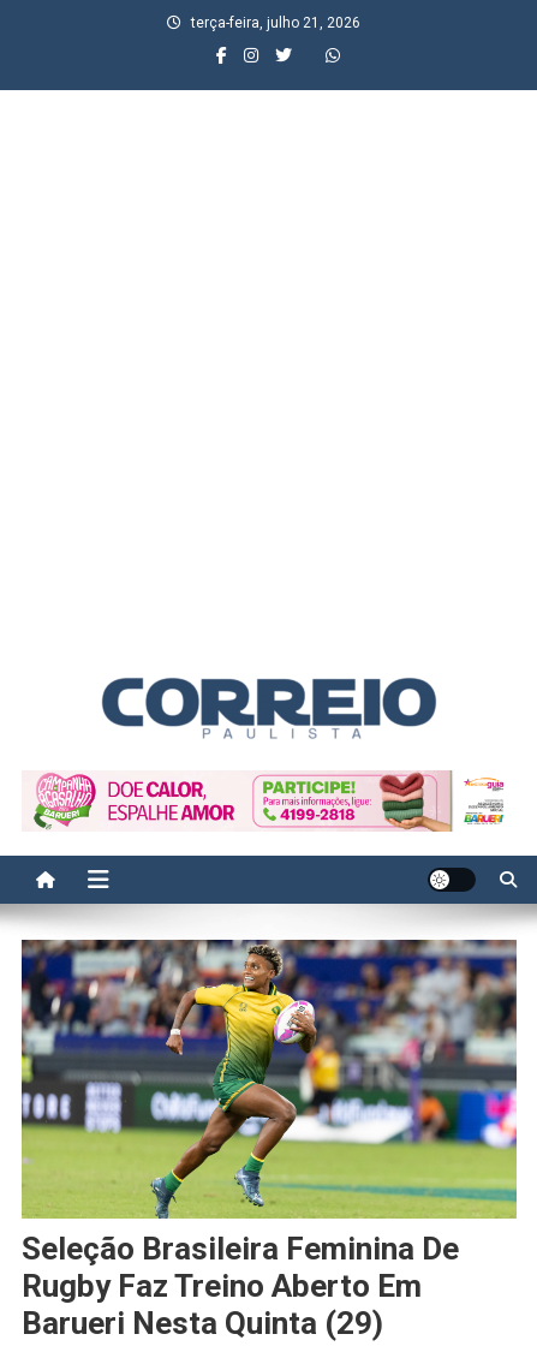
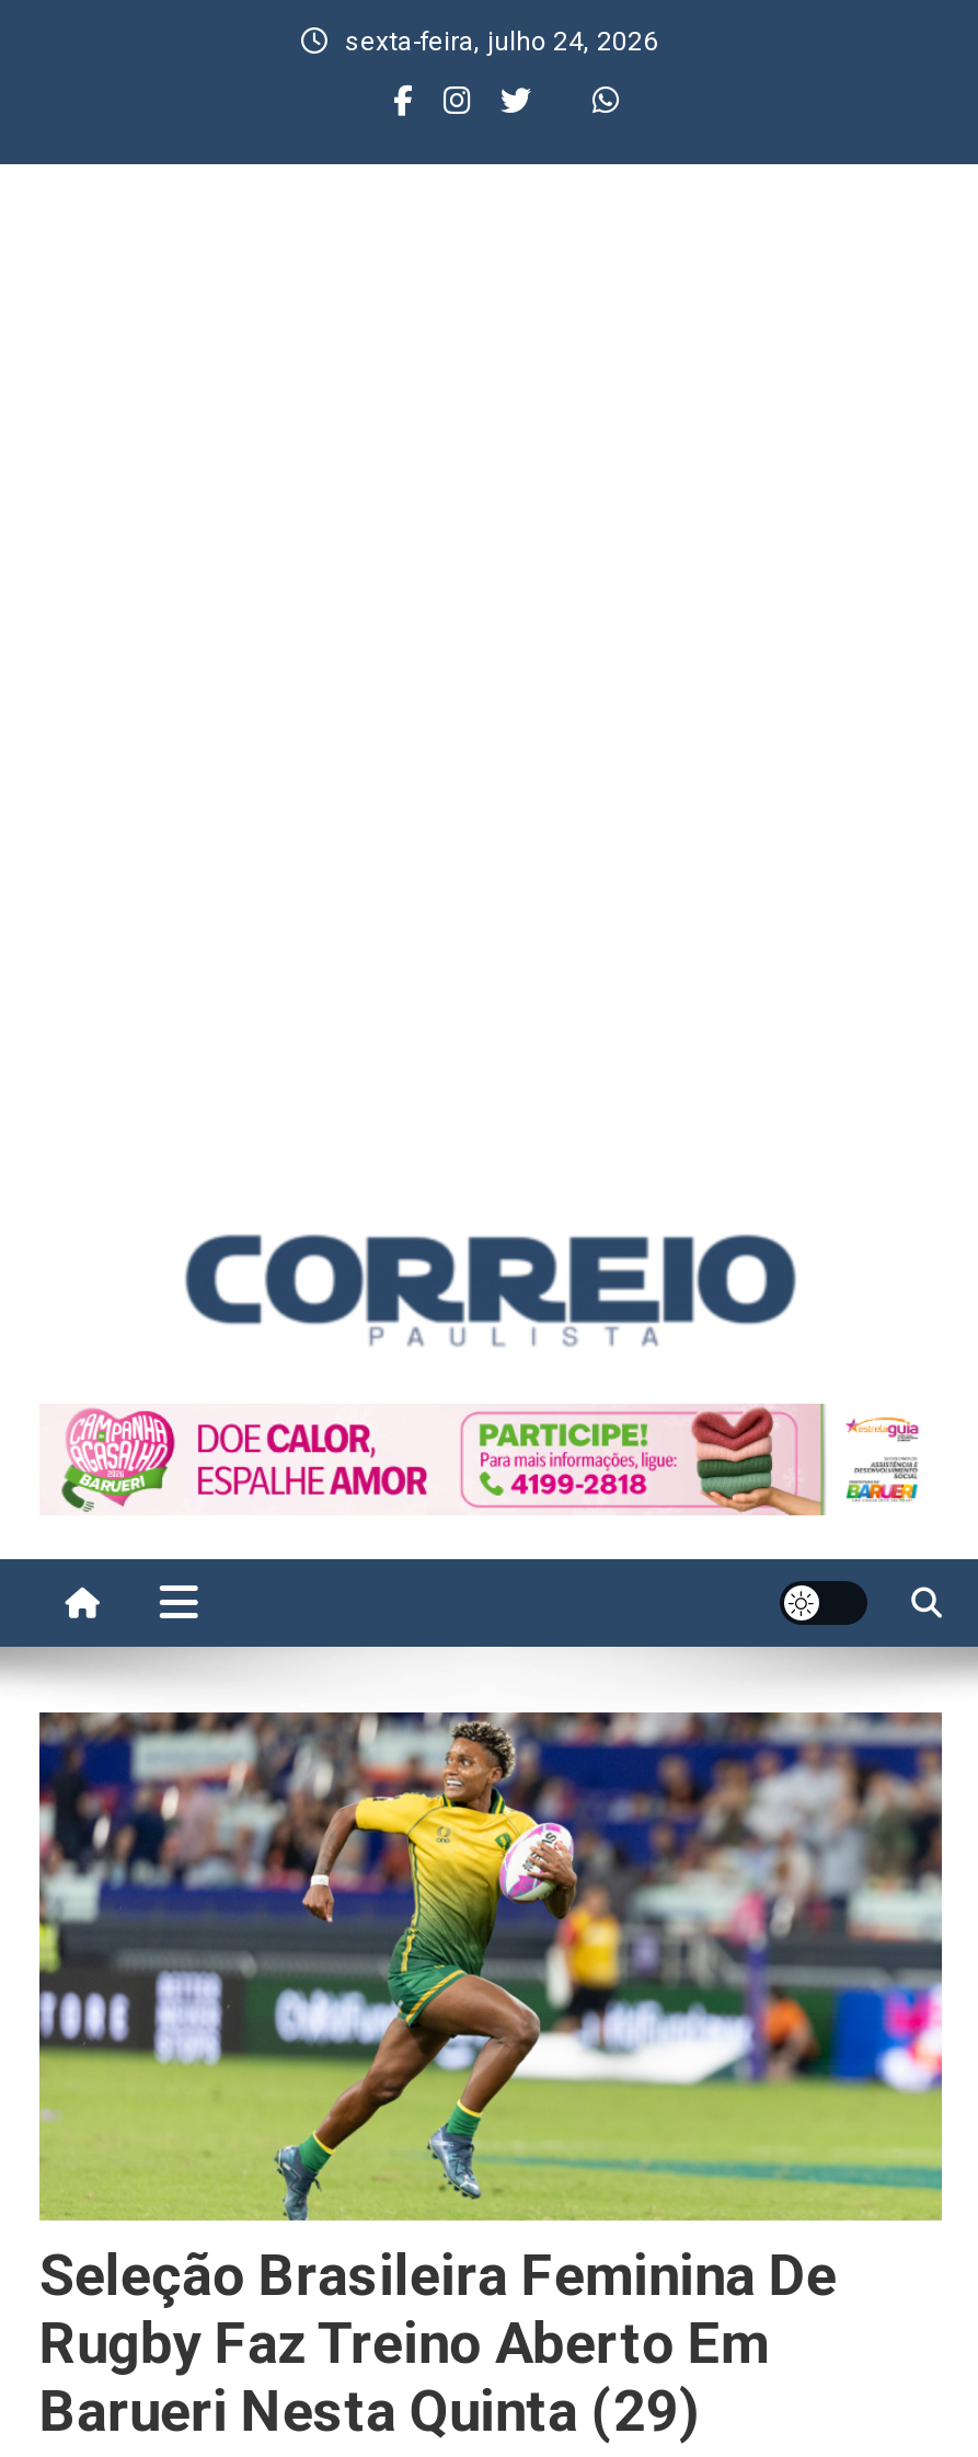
- terça-feira, julho 21, 2026
+ sexta-feira, julho 24, 2026
